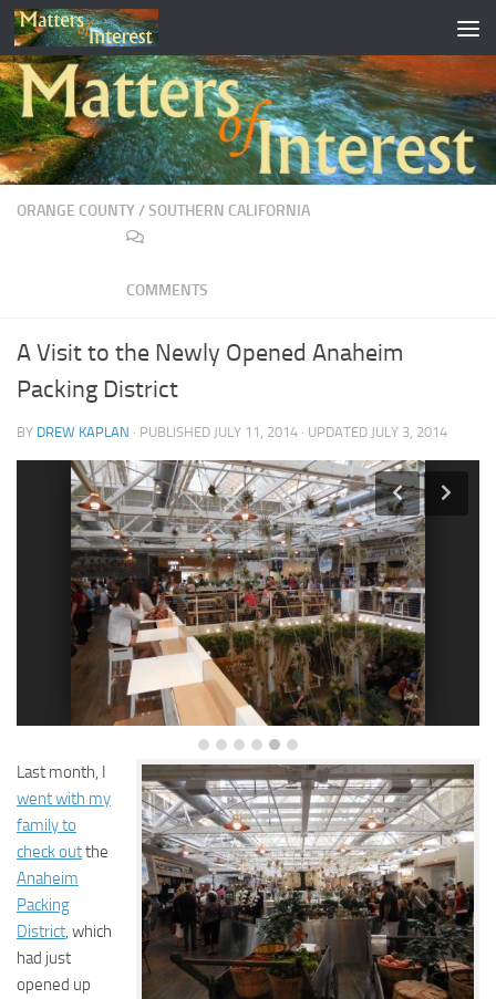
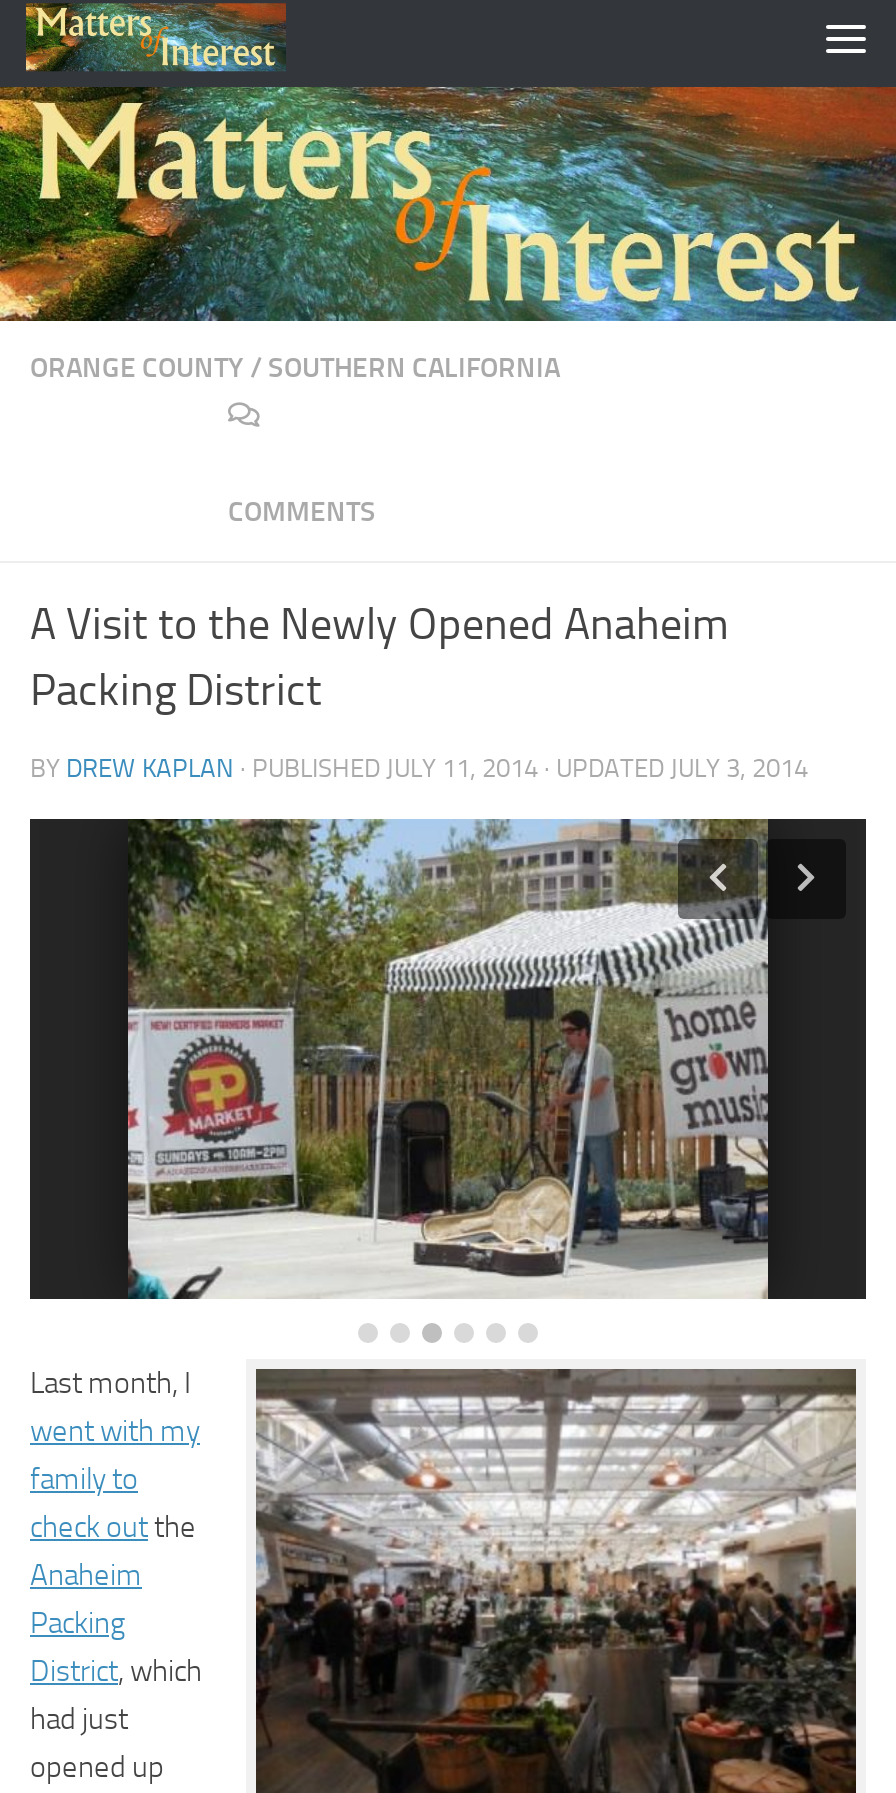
- [image]
+ [image]
